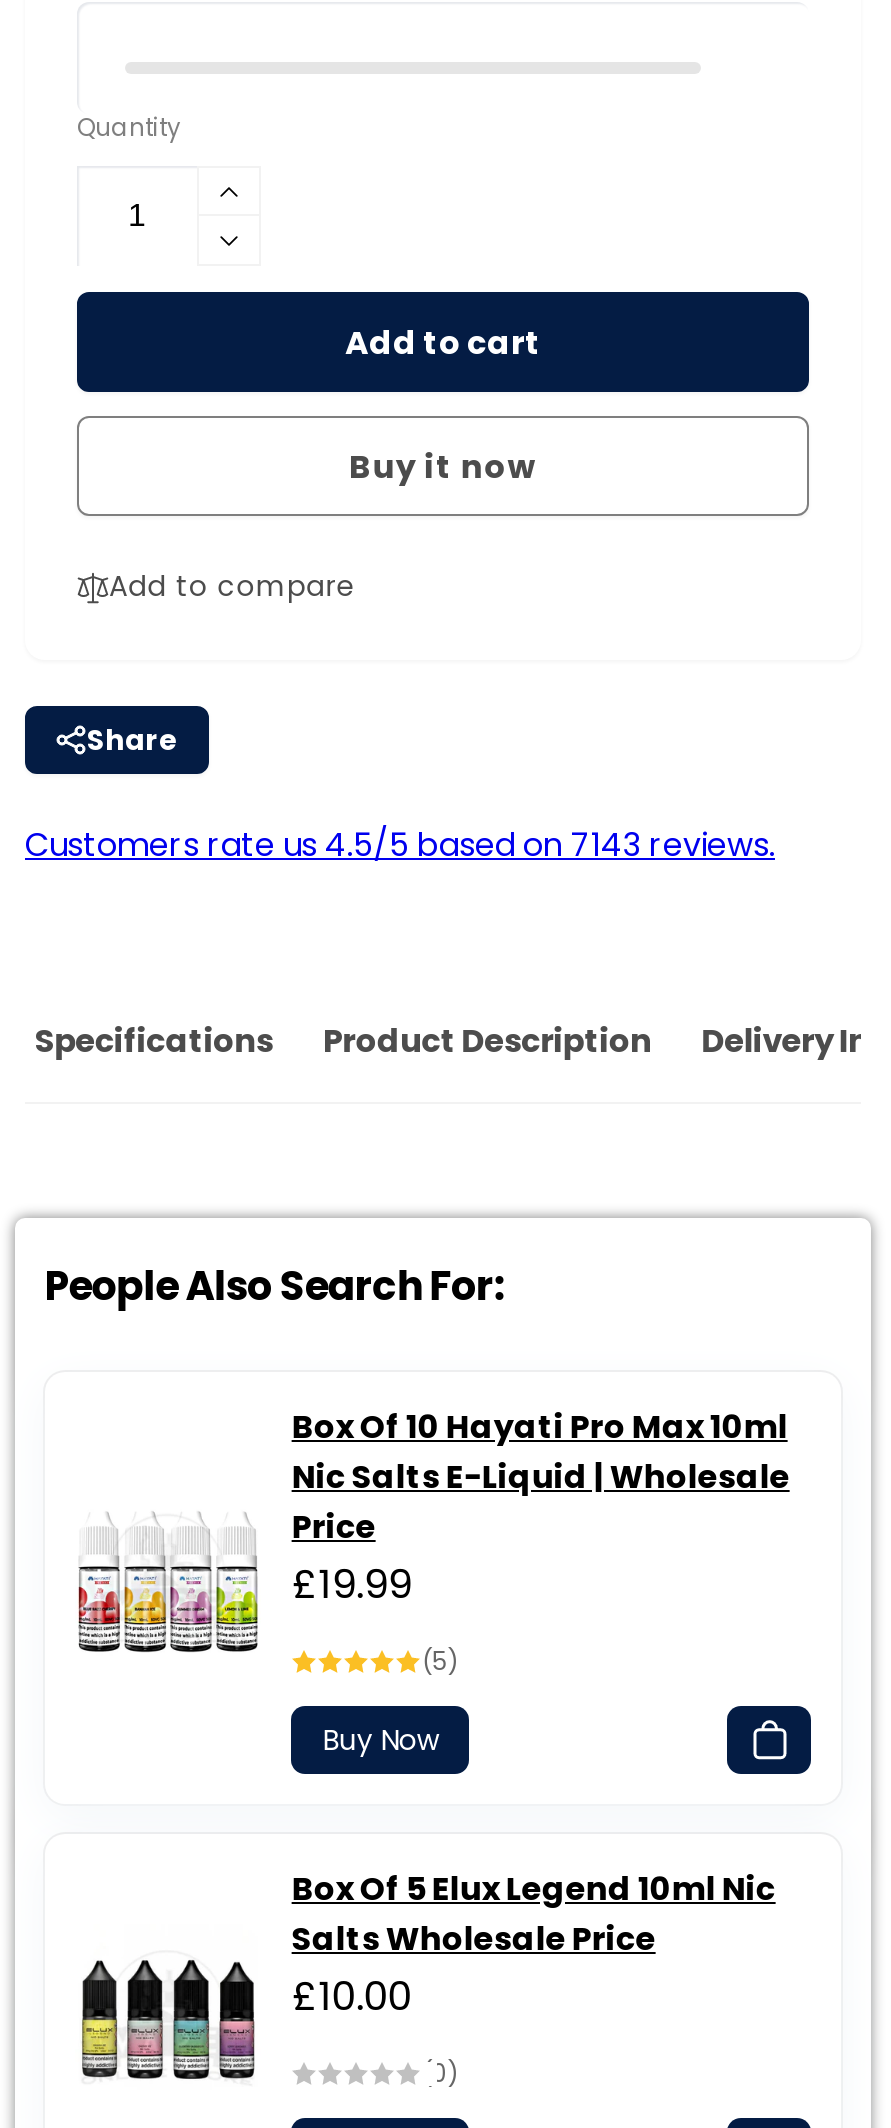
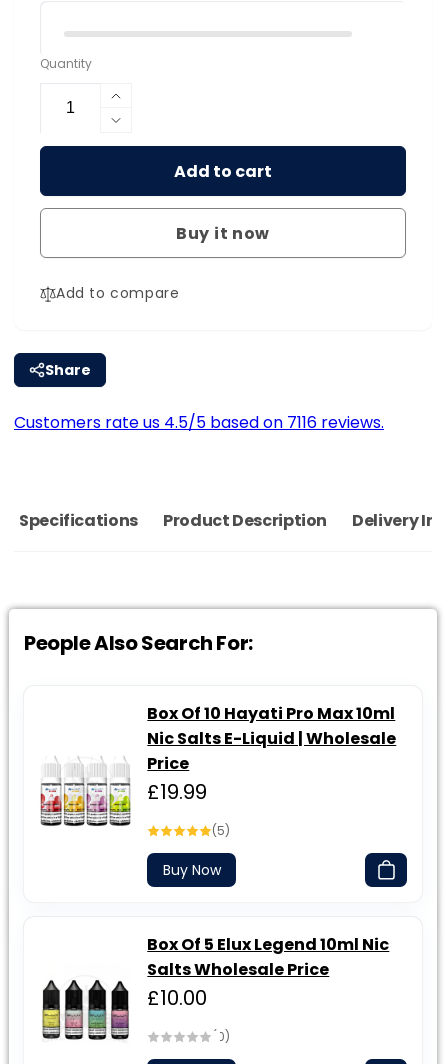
- Customers rate us 4.5/5 based on 7143 reviews.
+ Customers rate us 4.5/5 based on 7116 reviews.
